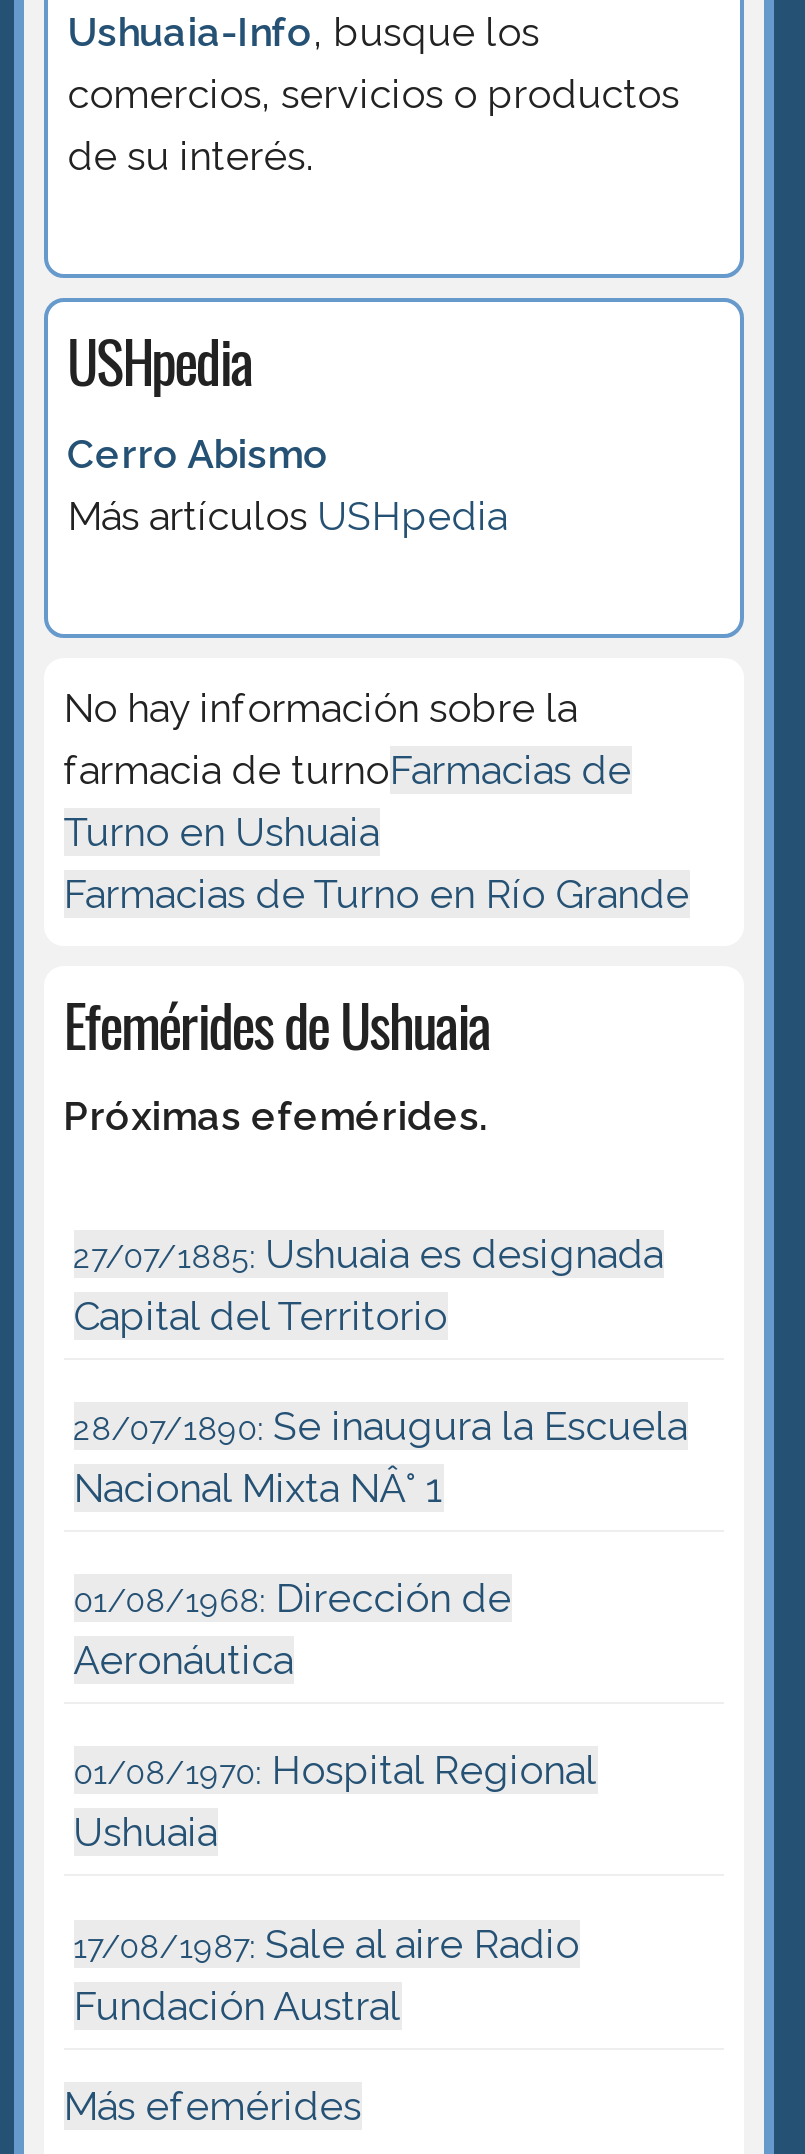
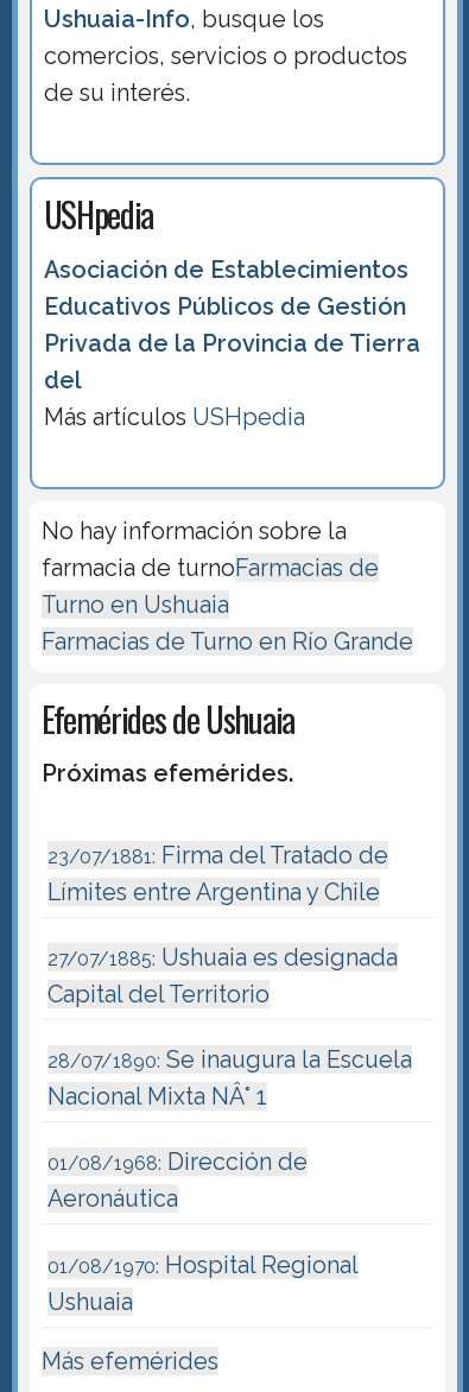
- Cerro Abismo
+ Asociación de Establecimientos
+ Educativos Públicos de Gestión
+ Privada de la Provincia de Tierra
+ del

+ 23/07/1881: Firma del Tratado de
+ Límites entre Argentina y Chile

moved down: 27/07/1885: Ushuaia es designada | Capital del Territorio | 28/07/1890: Se inaugura la Escuela | Nacional Mixta NÂ° 1 | 01/08/1968: Dirección de | Aeronáutica | 01/08/1970: Hospital Regional | Ushuaia

- 17/08/1987: Sale al aire Radio
- Fundación Austral
